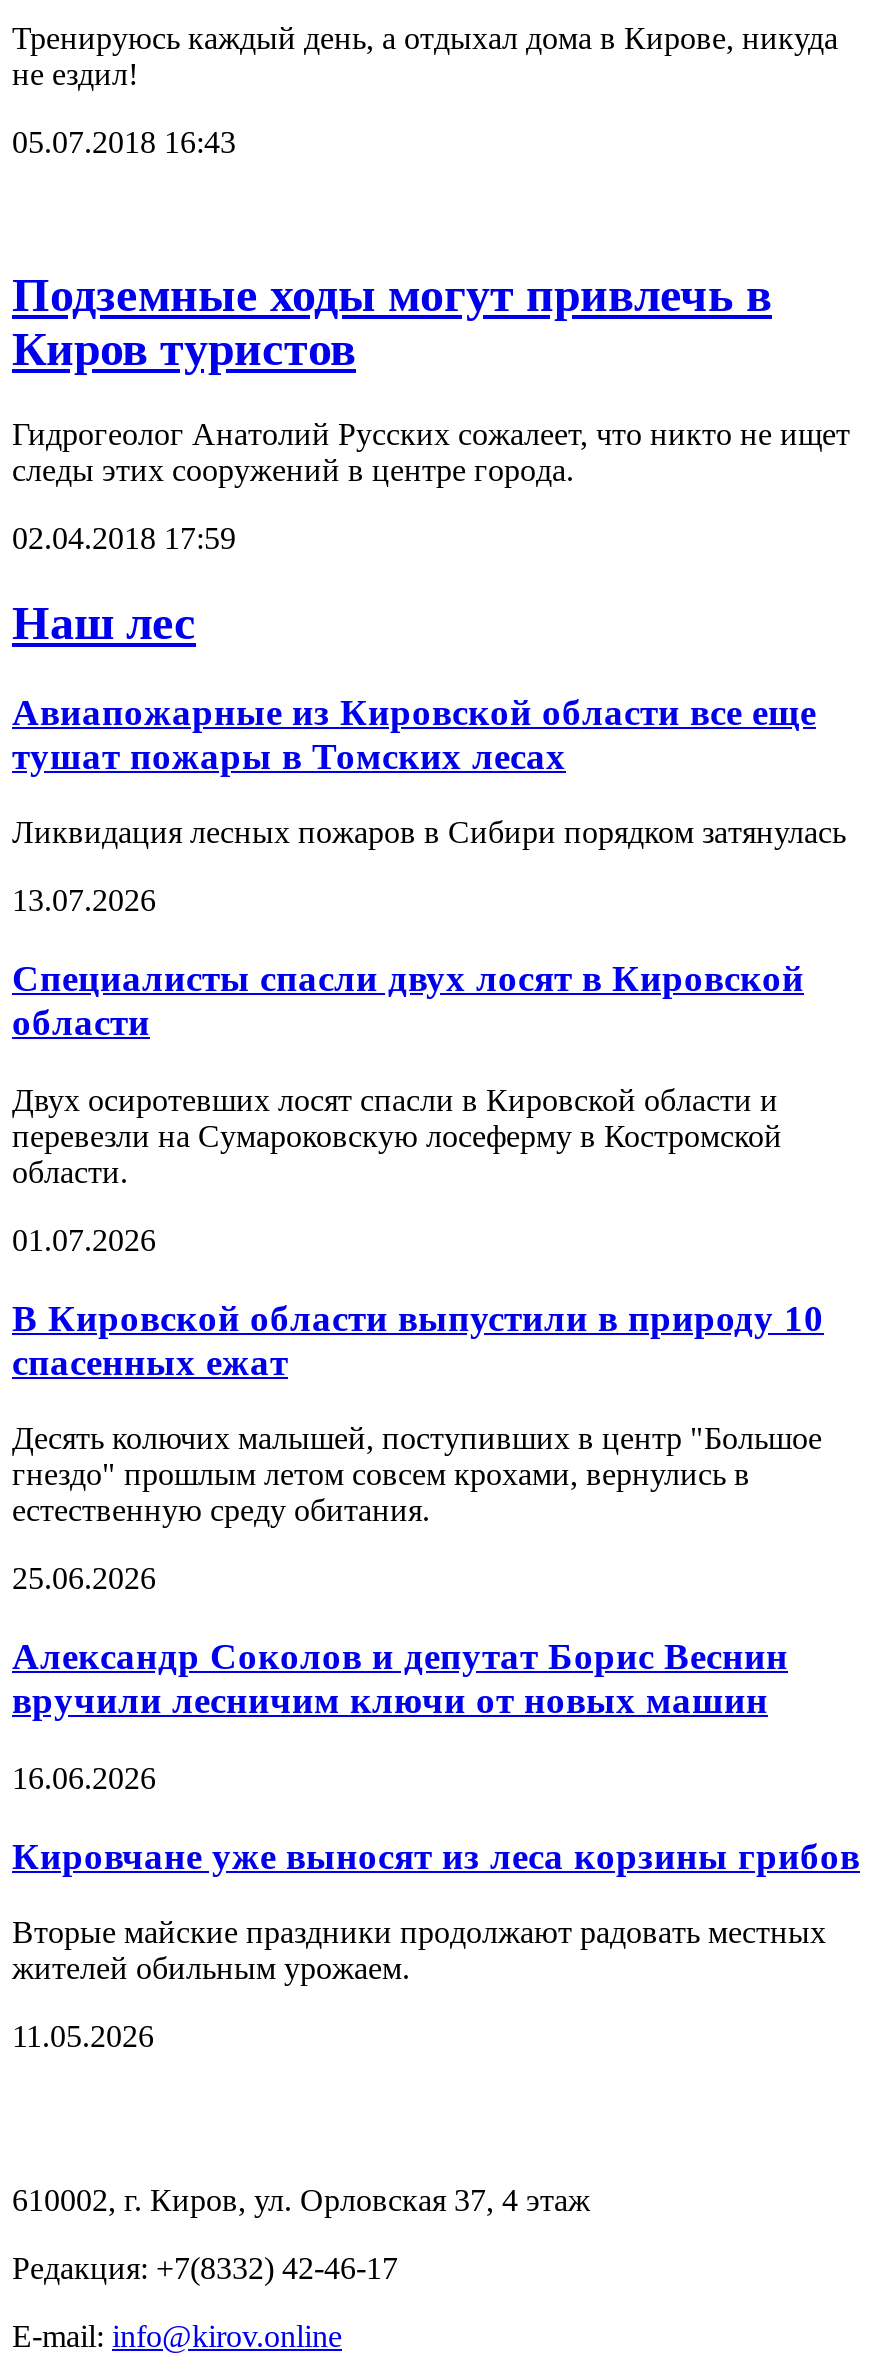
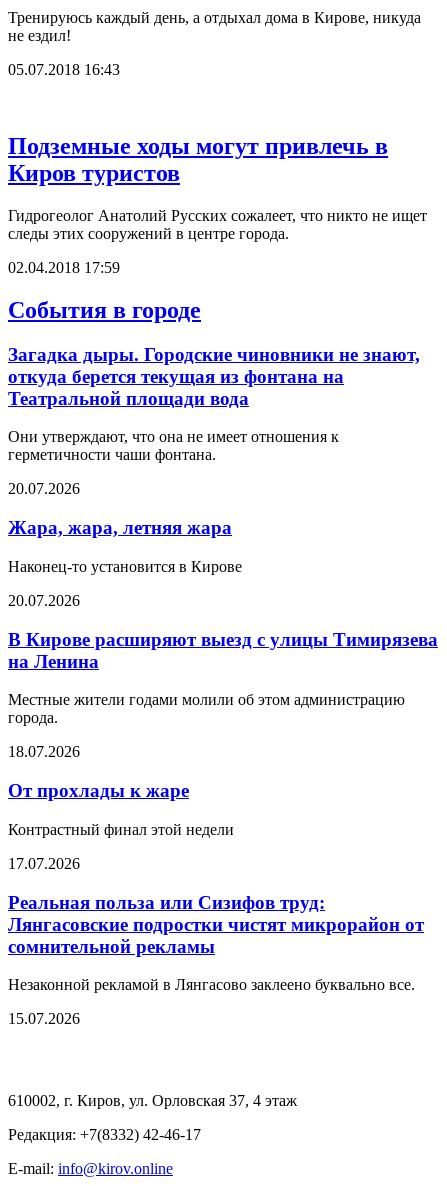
- Наш лес
- Авиапожарные из Кировской области все еще
- тушат пожары в Томских лесах
- Ликвидация лесных пожаров в Сибири порядком затянулась
- 13.07.2026
- Специалисты спасли двух лосят в Кировской
- области
- Двух осиротевших лосят спасли в Кировской области и
- перевезли на Сумароковскую лосеферму в Костромской
- области.
- 01.07.2026
- В Кировской области выпустили в природу 10
- спасенных ежат
- Десять колючих малышей, поступивших в центр "Большое
- гнездо" прошлым летом совсем крохами, вернулись в
- естественную среду обитания.
- 25.06.2026
- Александр Соколов и депутат Борис Веснин
- вручили лесничим ключи от новых машин
- 16.06.2026
- Кировчане уже выносят из леса корзины грибов
- Вторые майские праздники продолжают радовать местных
- жителей обильным урожаем.
- 11.05.2026
+ События в городе
+ Загадка дыры. Городские чиновники не знают,
+ откуда берется текущая из фонтана на
+ Театральной площади вода
+ Они утверждают, что она не имеет отношения к
+ герметичности чаши фонтана.
+ 20.07.2026
+ Жара, жара, летняя жара
+ Наконец-то установится в Кирове
+ 20.07.2026
+ В Кирове расширяют выезд с улицы Тимирязева
+ на Ленина
+ Местные жители годами молили об этом администрацию
+ города.
+ 18.07.2026
+ От прохлады к жаре
+ Контрастный финал этой недели
+ 17.07.2026
+ Реальная польза или Сизифов труд:
+ Лянгасовские подростки чистят микрорайон от
+ сомнительной рекламы
+ Незаконной рекламой в Лянгасово заклеено буквально все.
+ 15.07.2026
